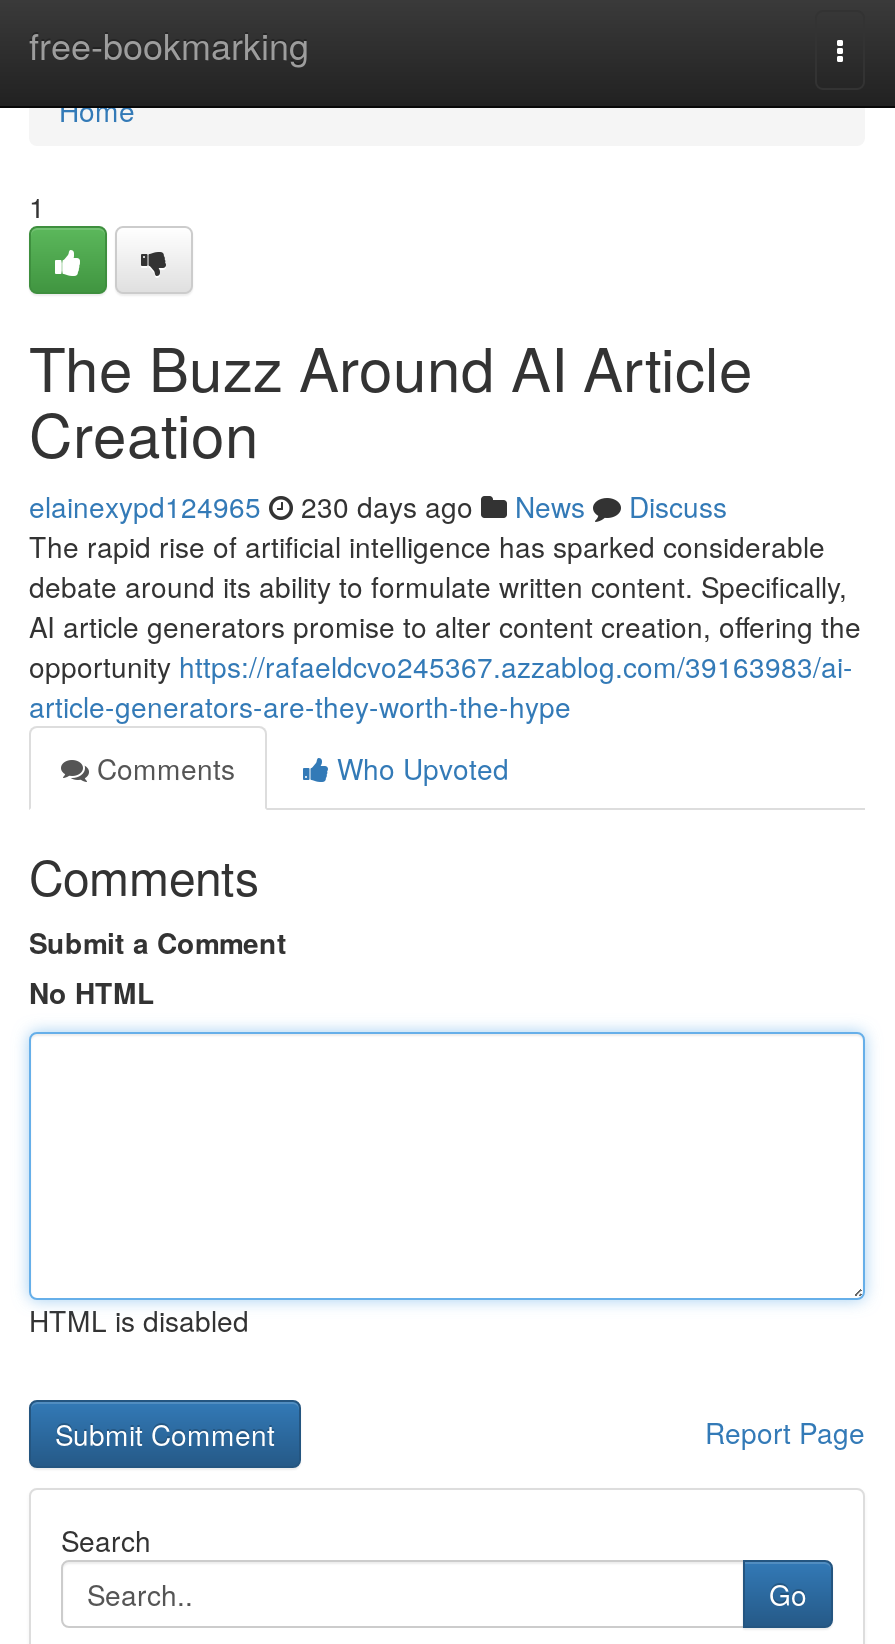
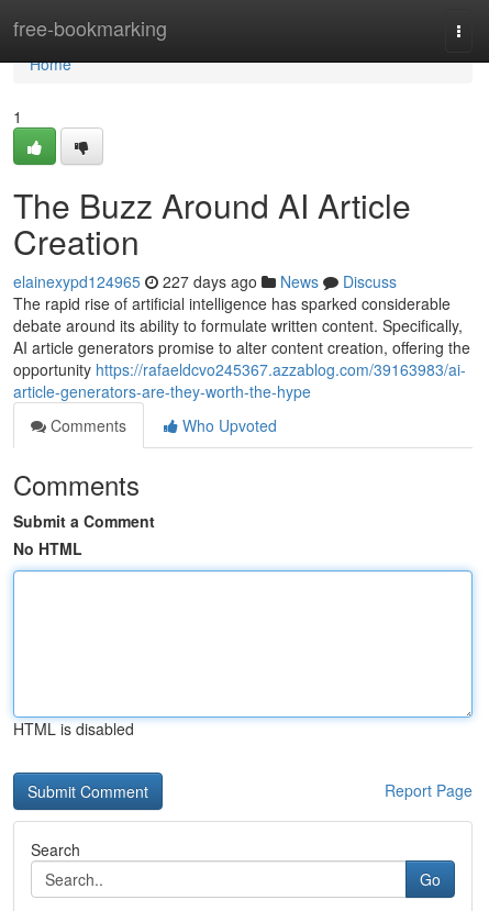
- elainexypd124965 230 days ago News Discuss
+ elainexypd124965 227 days ago News Discuss
